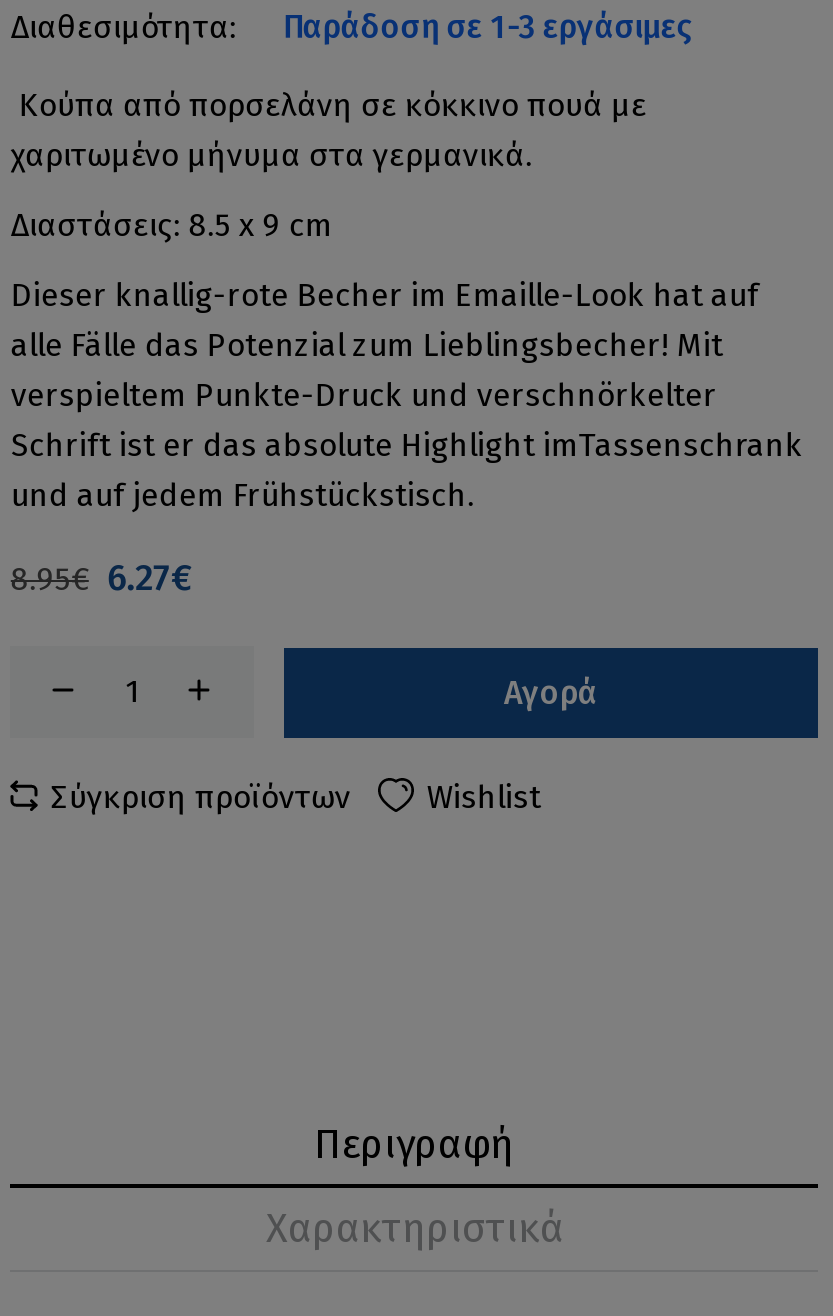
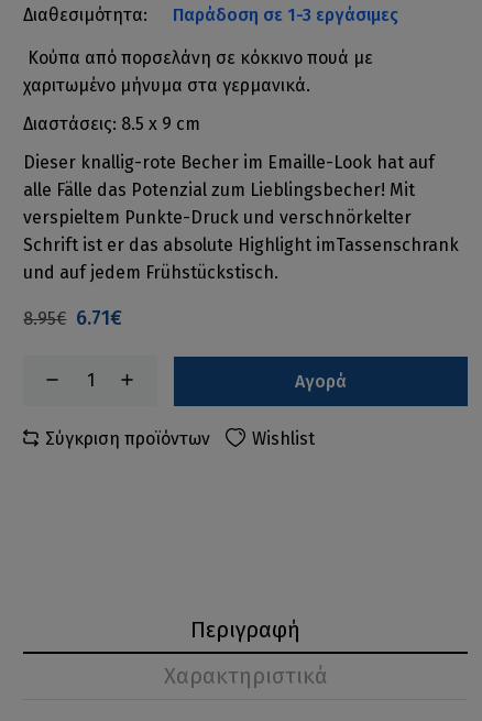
- 8.95€ 6.27€
+ 8.95€ 6.71€
